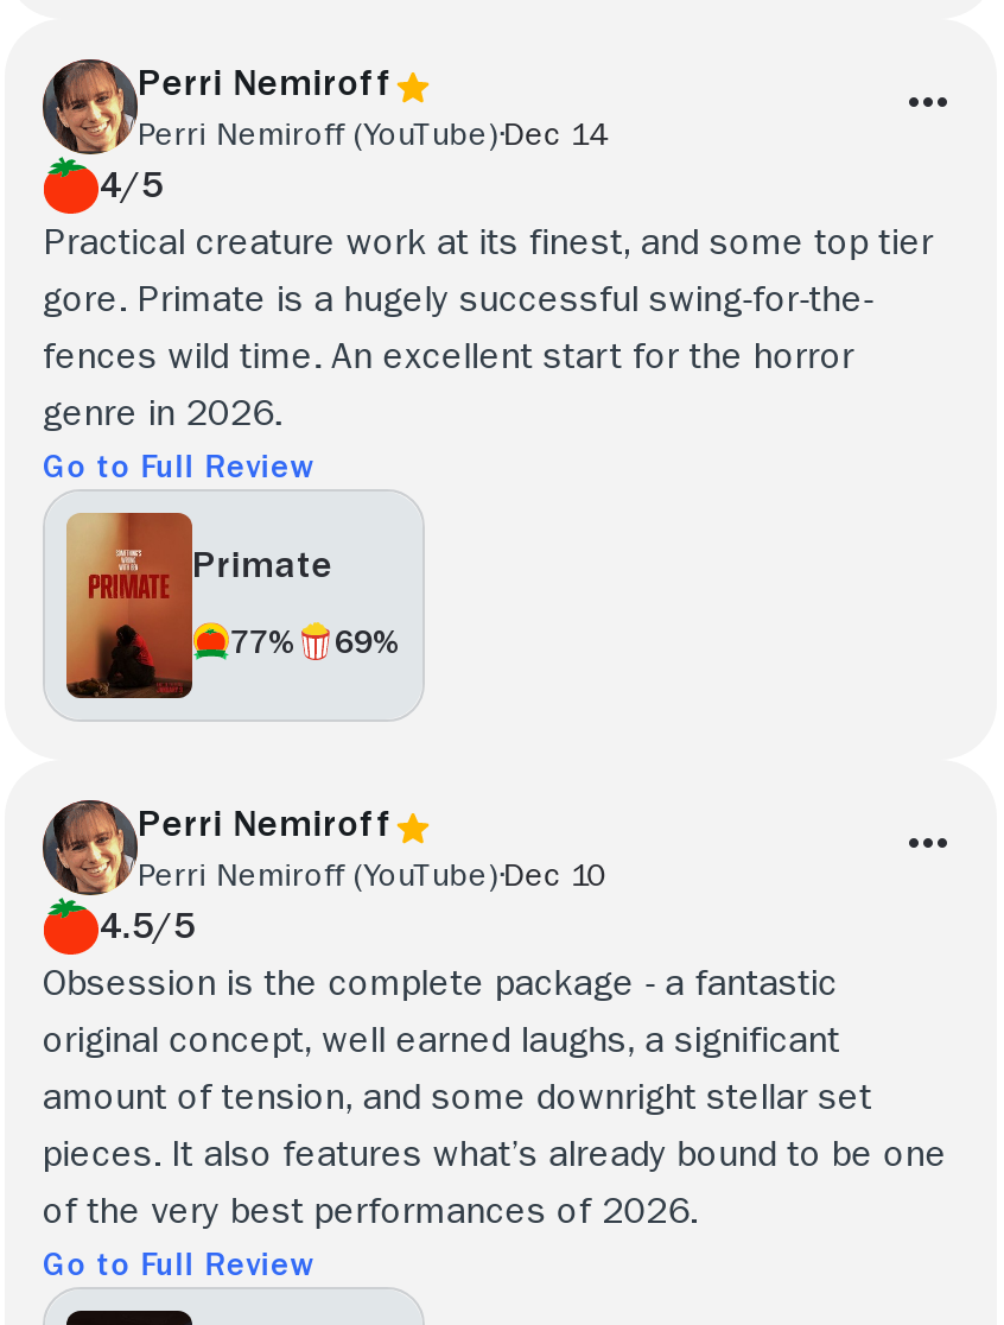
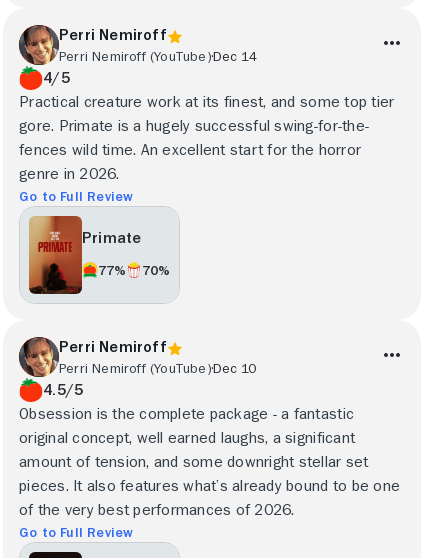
- 77% 69%
+ 77% 70%
